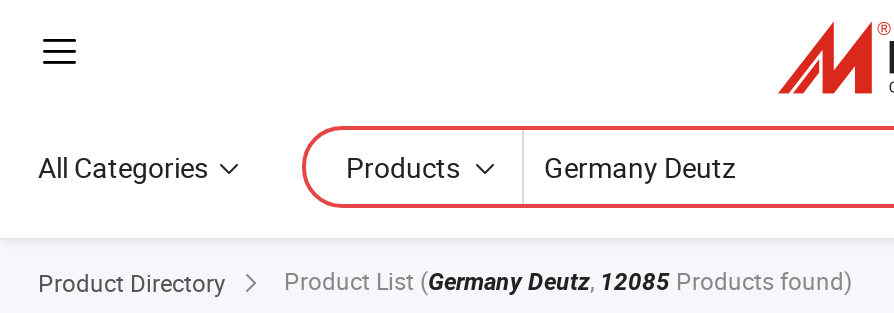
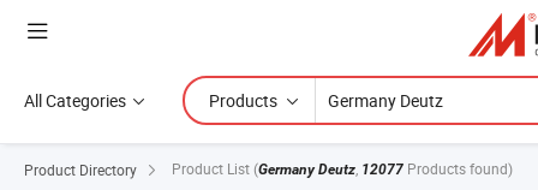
- Product List (Germany Deutz, 12085 Products found)
+ Product List (Germany Deutz, 12077 Products found)
